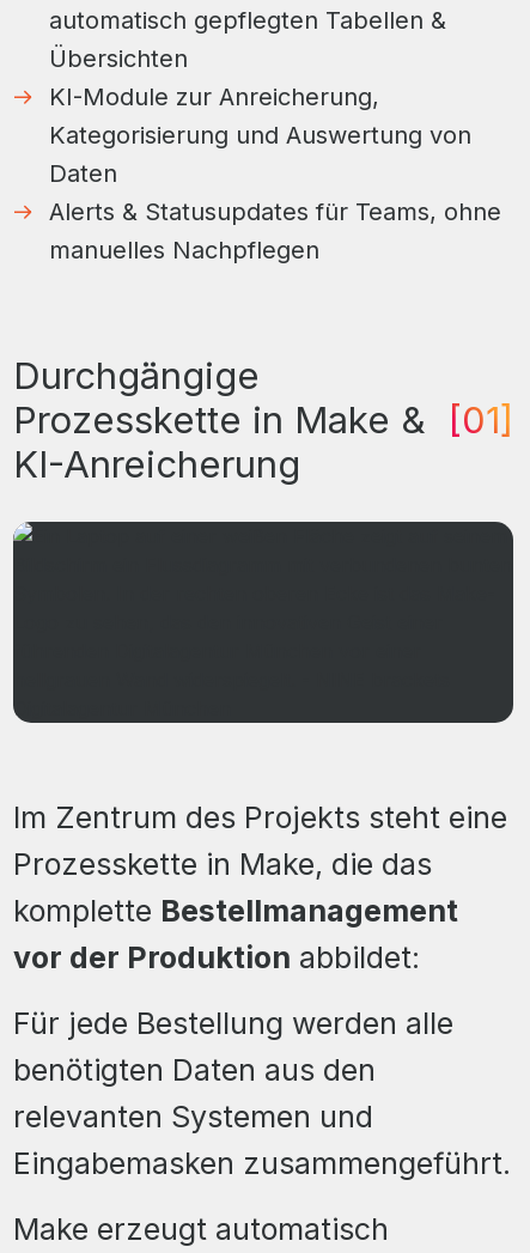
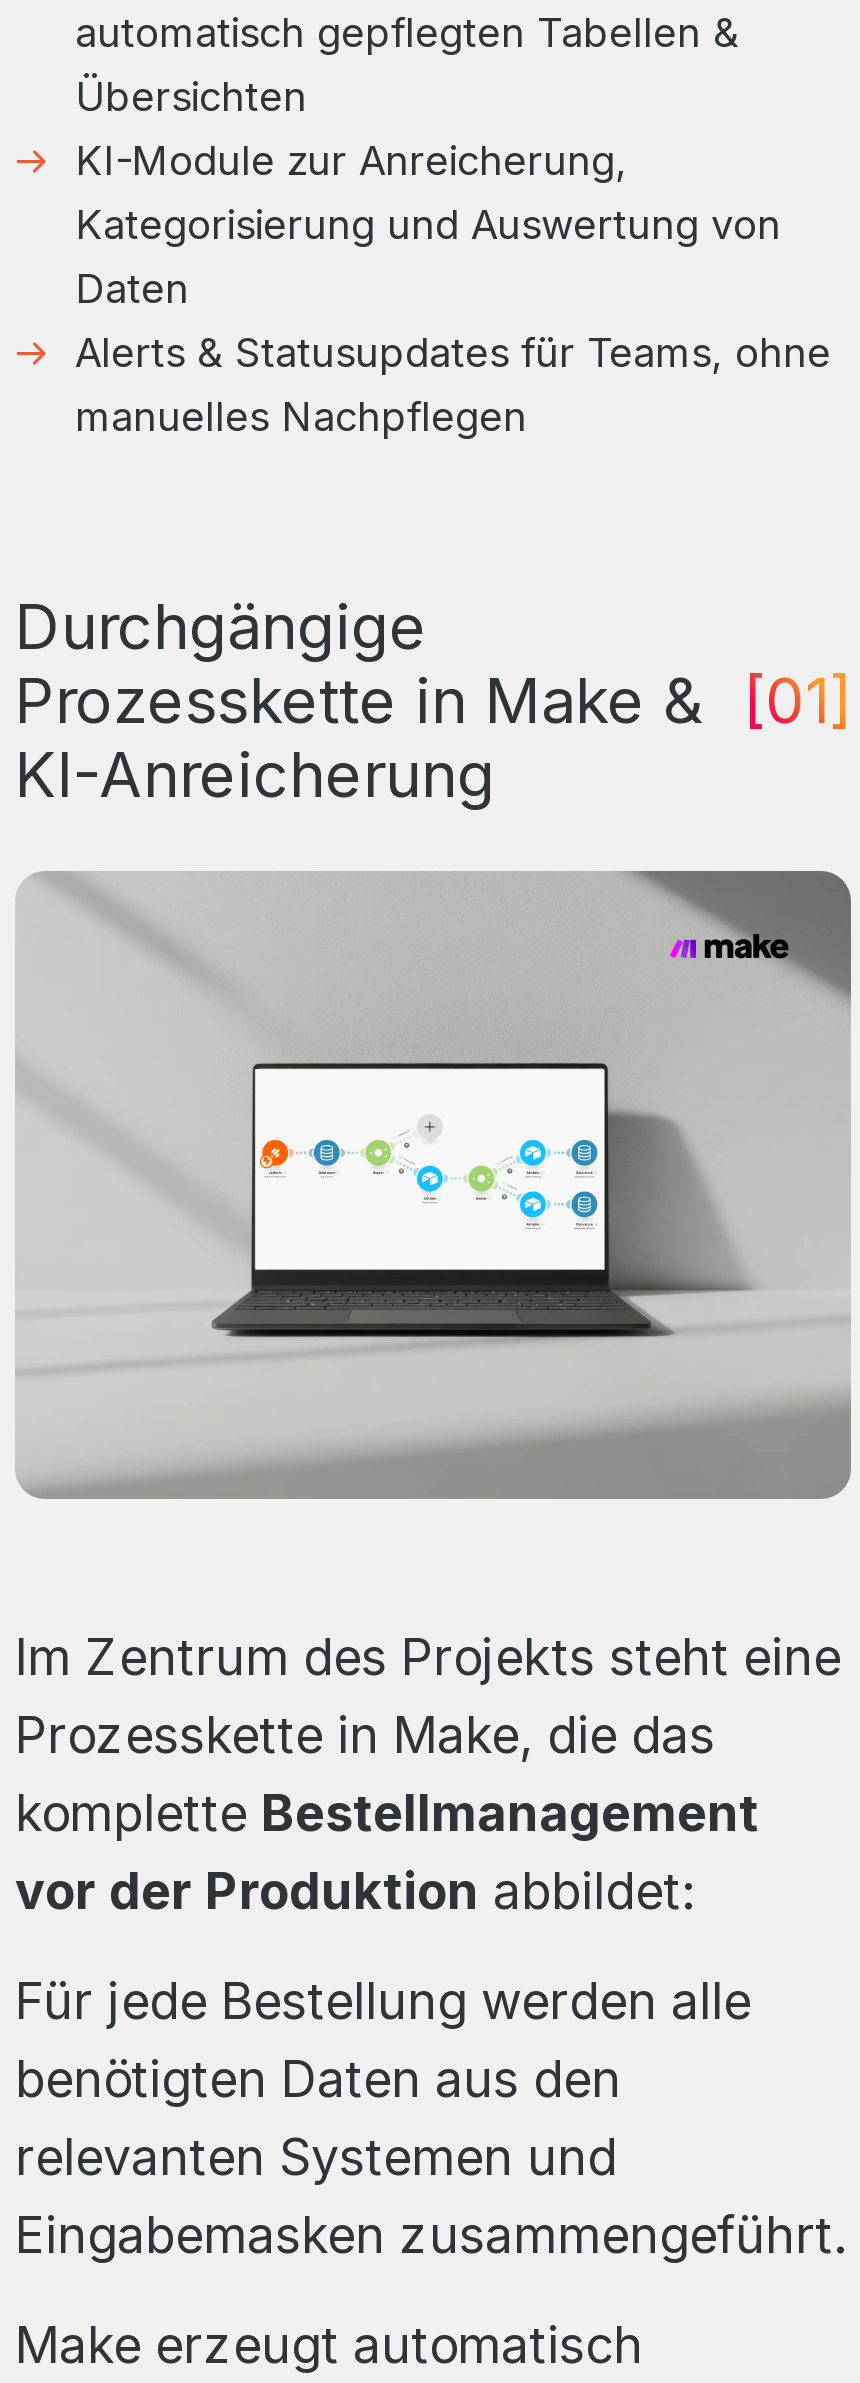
+ [image]
